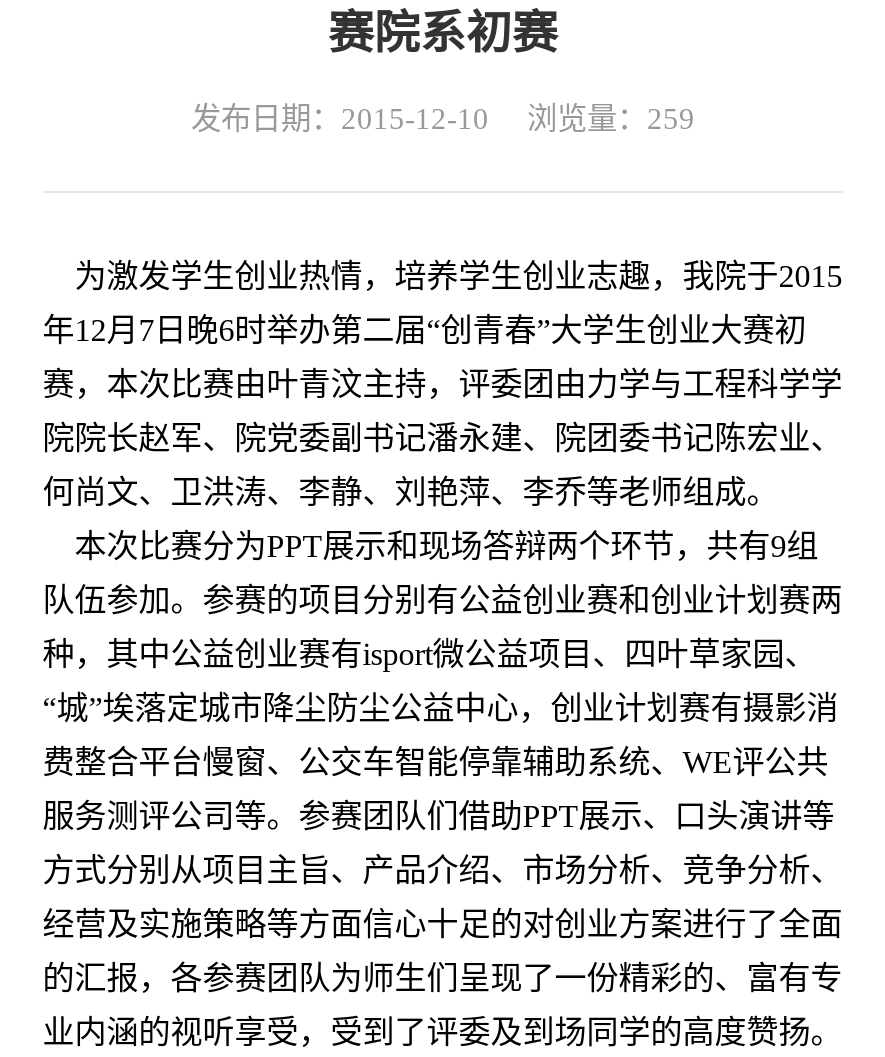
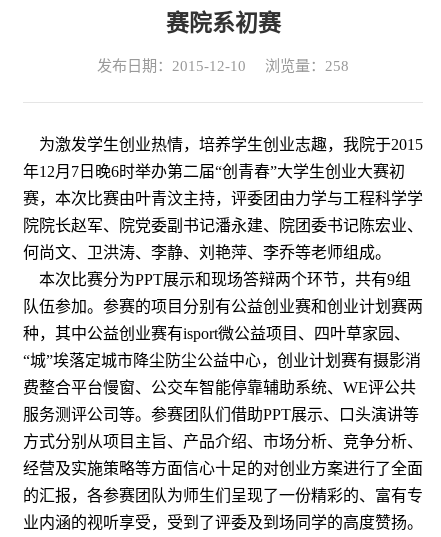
- 发布日期：2015-12-10 浏览量：259
+ 发布日期：2015-12-10 浏览量：258
